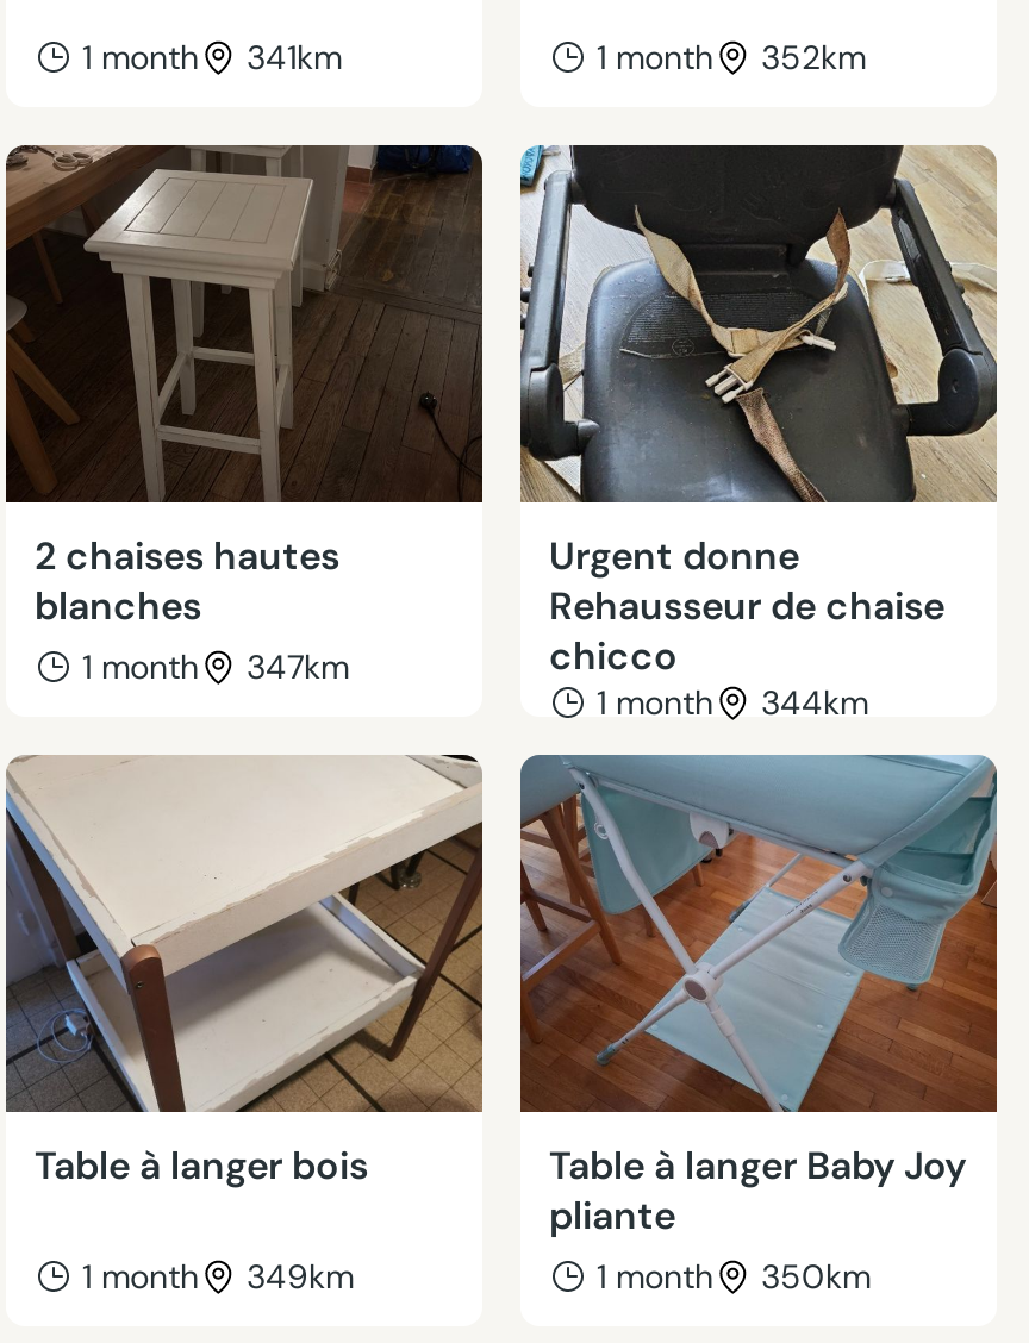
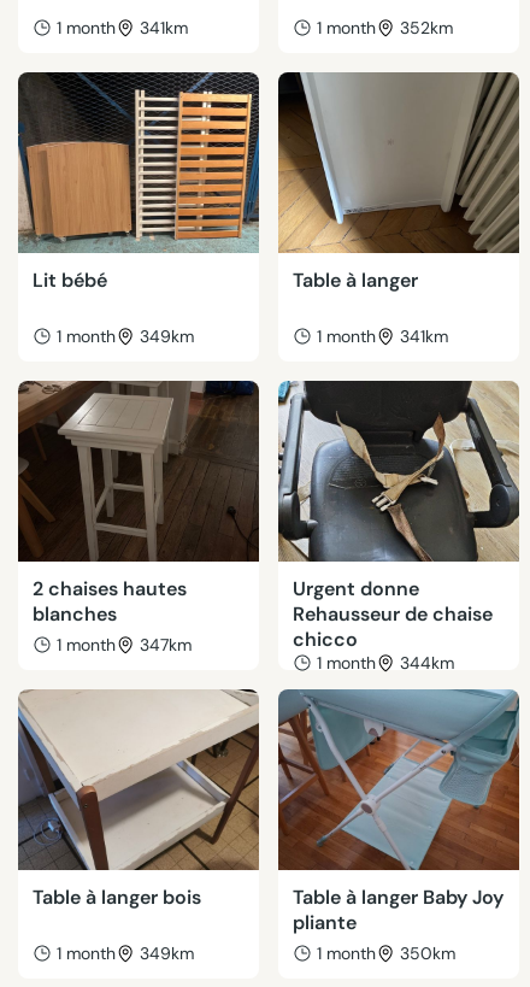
+ [image]
+ Lit bébé
+ 1 month
+ 349km

+ [image]
+ Table à langer
+ 1 month
+ 341km
